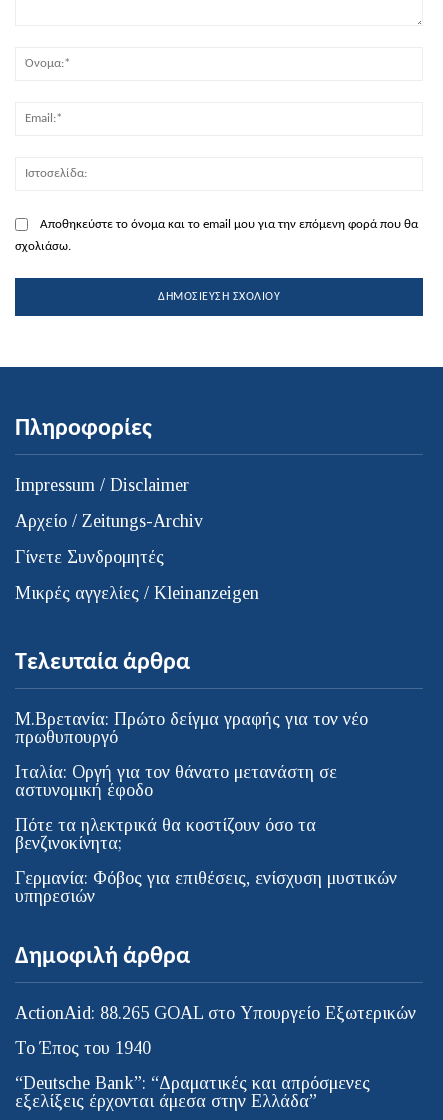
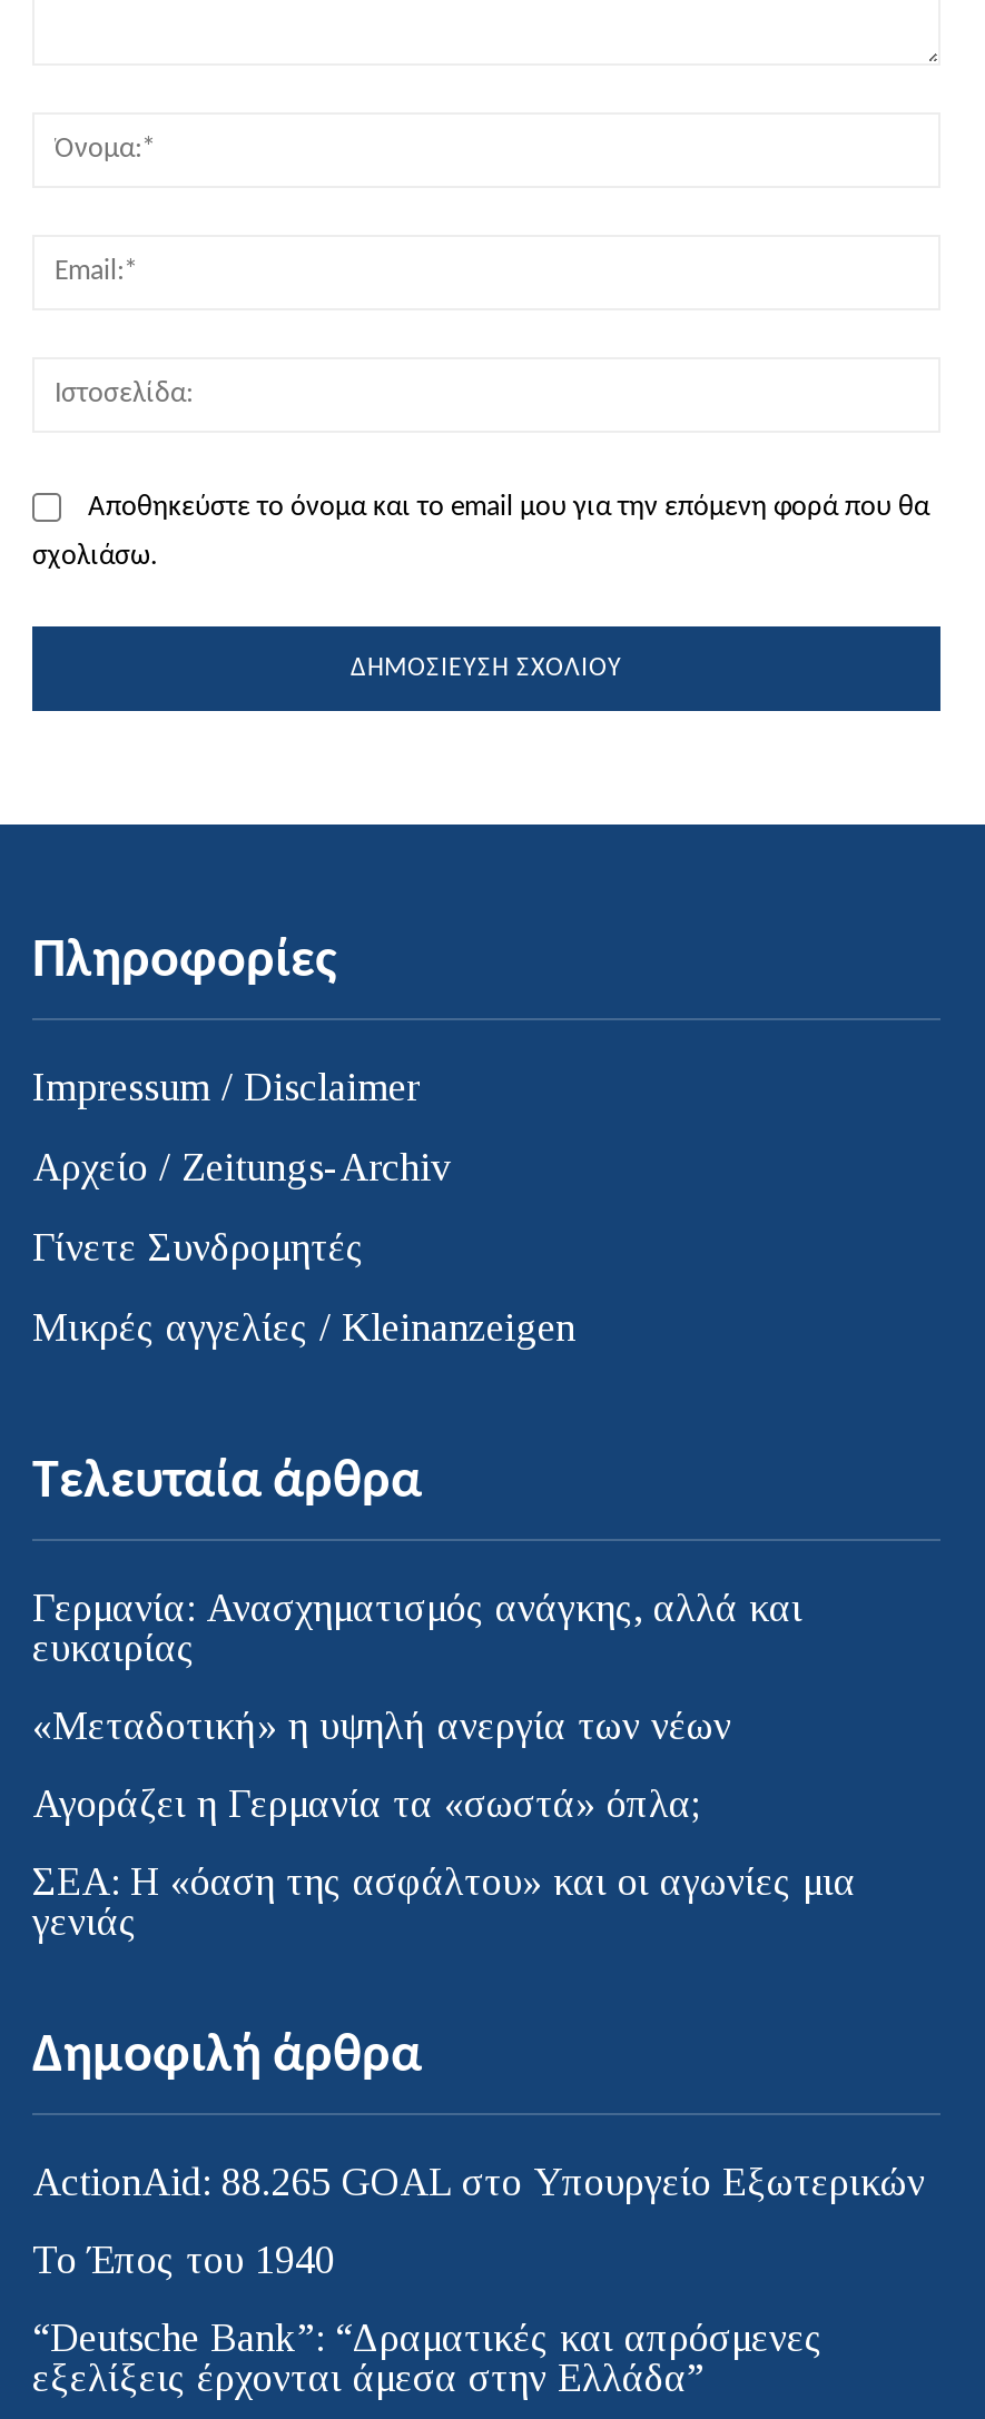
- Μ.Βρετανία: Πρώτο δείγμα γραφής για τον νέο
- πρωθυπουργό
+ Γερμανία: Ανασχηματισμός ανάγκης, αλλά και
+ ευκαιρίας

- Ιταλία: Οργή για τον θάνατο μετανάστη σε
- αστυνομική έφοδο
+ «Μεταδοτική» η υψηλή ανεργία των νέων

- Πότε τα ηλεκτρικά θα κοστίζουν όσο τα
- βενζινοκίνητα;
+ Αγοράζει η Γερμανία τα «σωστά» όπλα;

- Γερμανία: Φόβος για επιθέσεις, ενίσχυση μυστικών
- υπηρεσιών
+ ΣEA: Η «όαση της ασφάλτου» και οι αγωνίες μια
+ γενιάς
